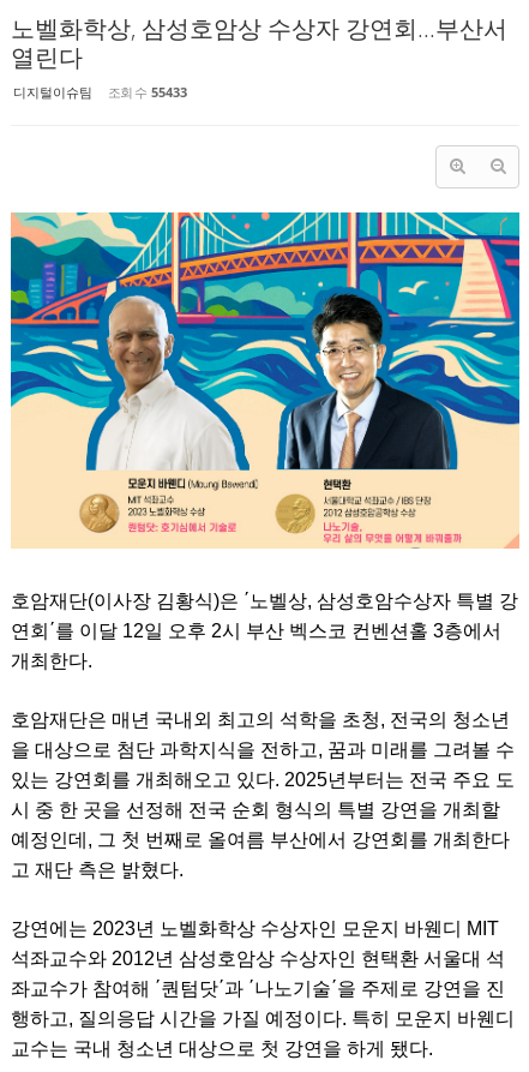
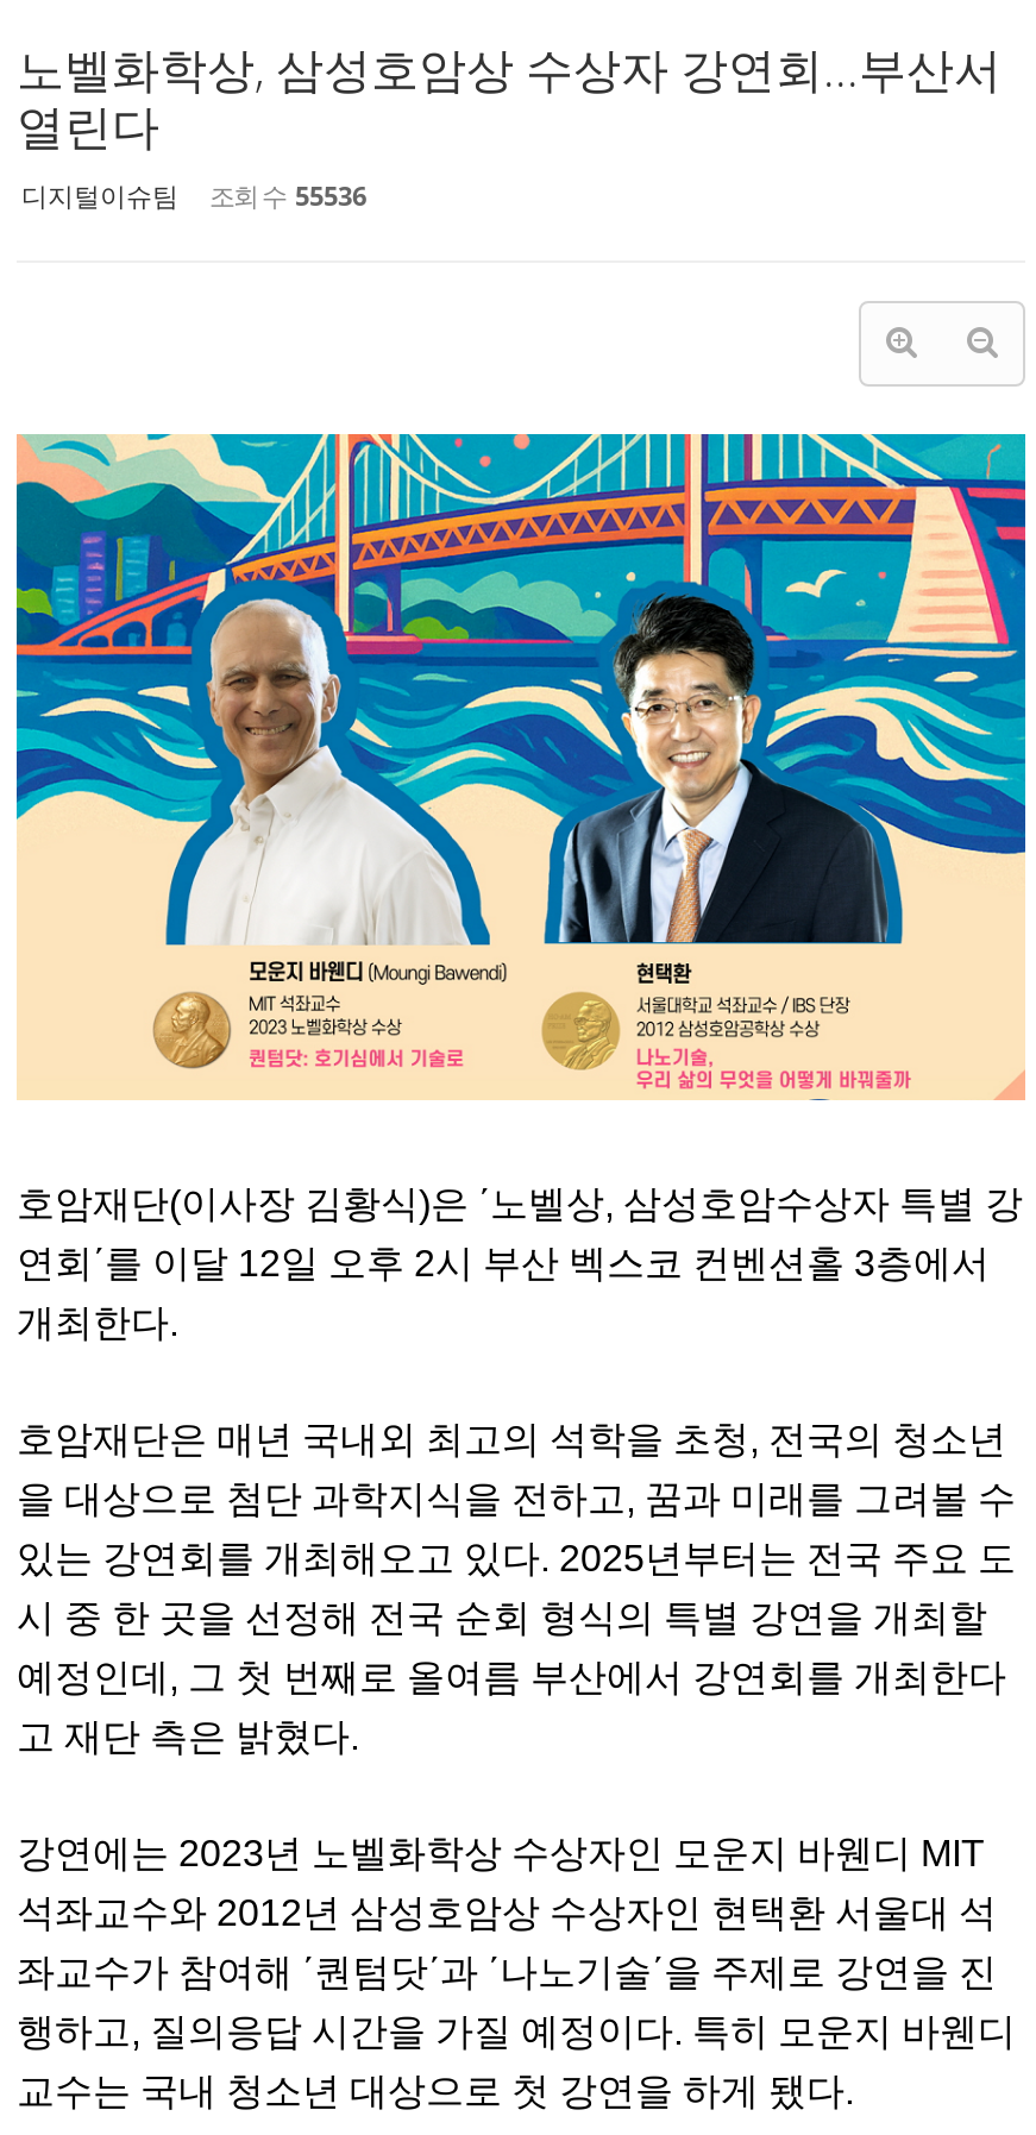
- 디지털이슈팀 조회 수 55433
+ 디지털이슈팀 조회 수 55536
